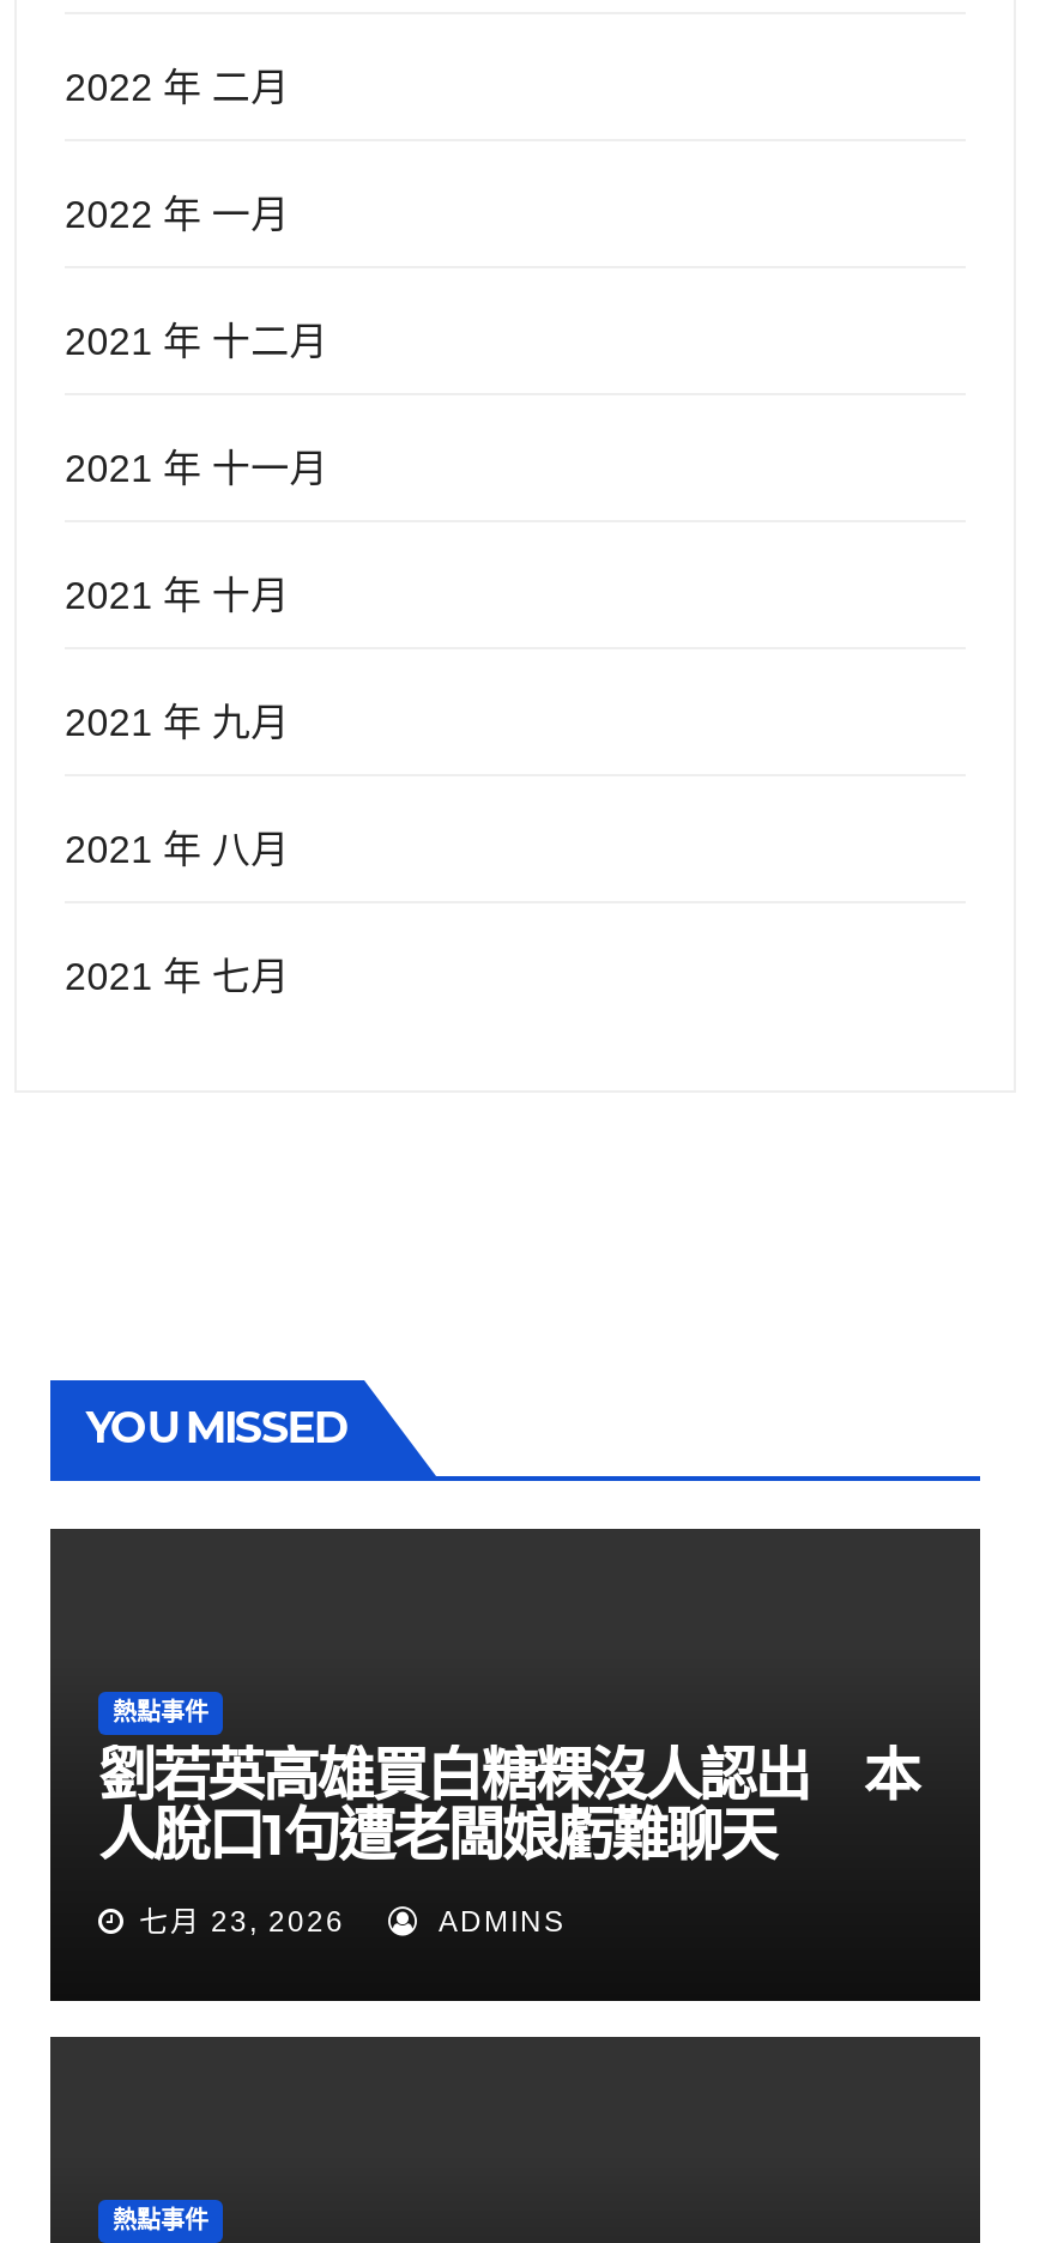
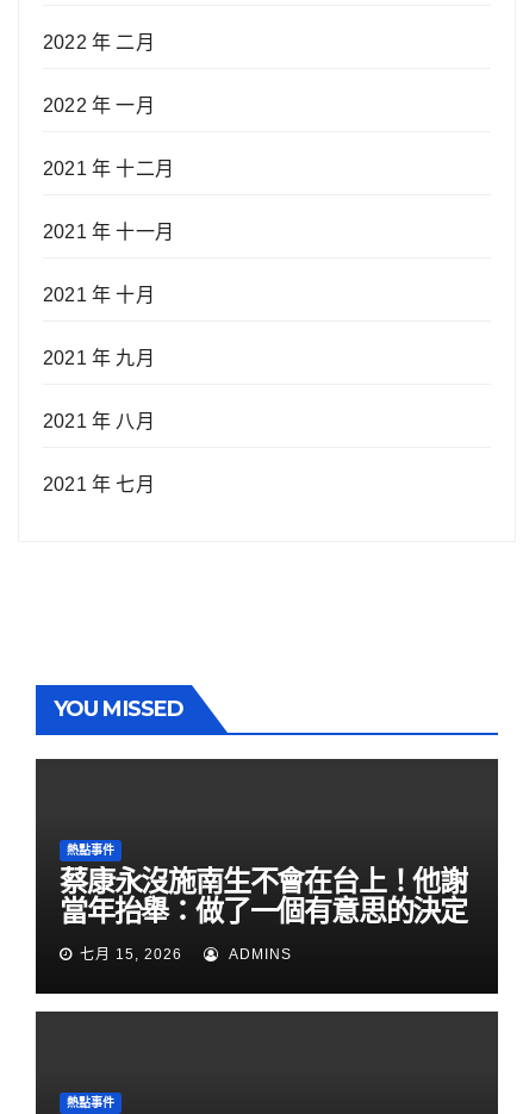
- 劉若英高雄買白糖粿沒人認出 本
- 人脫口1句遭老闆娘虧難聊天
+ 蔡康永沒施南生不會在台上！他謝
+ 當年抬舉：做了一個有意思的決定

- 七月 23, 2026
+ 七月 15, 2026
